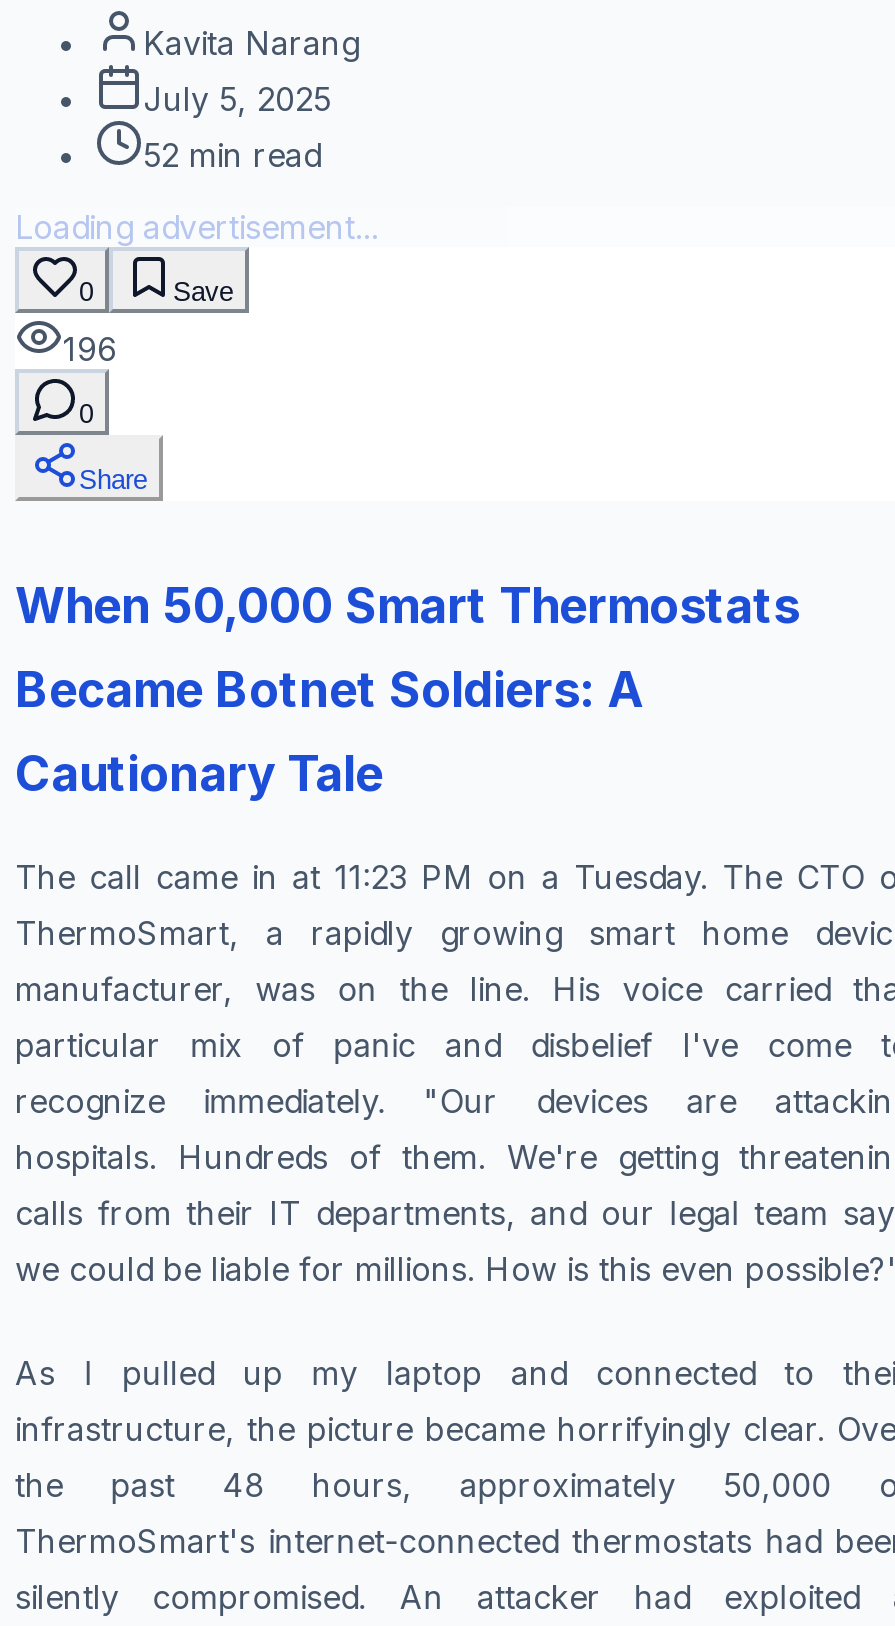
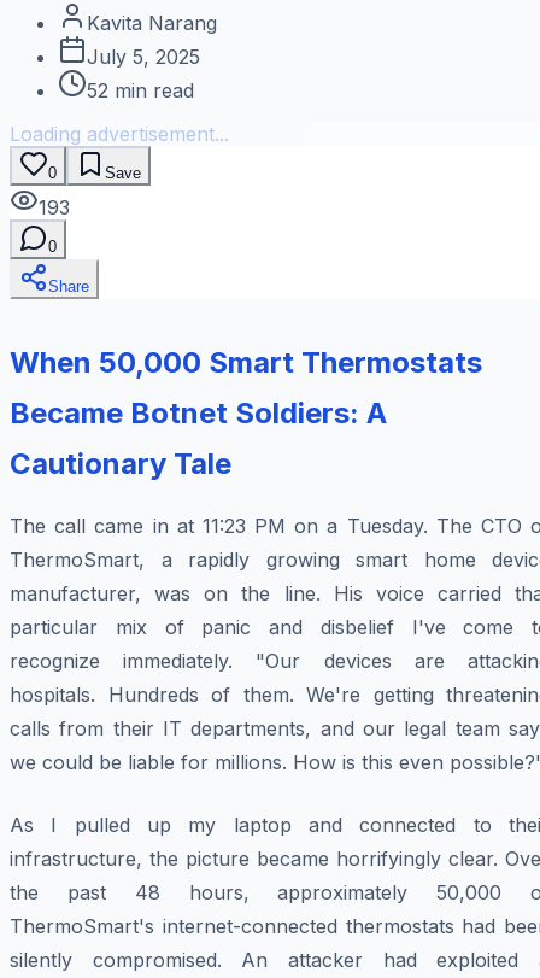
- 196
+ 193
